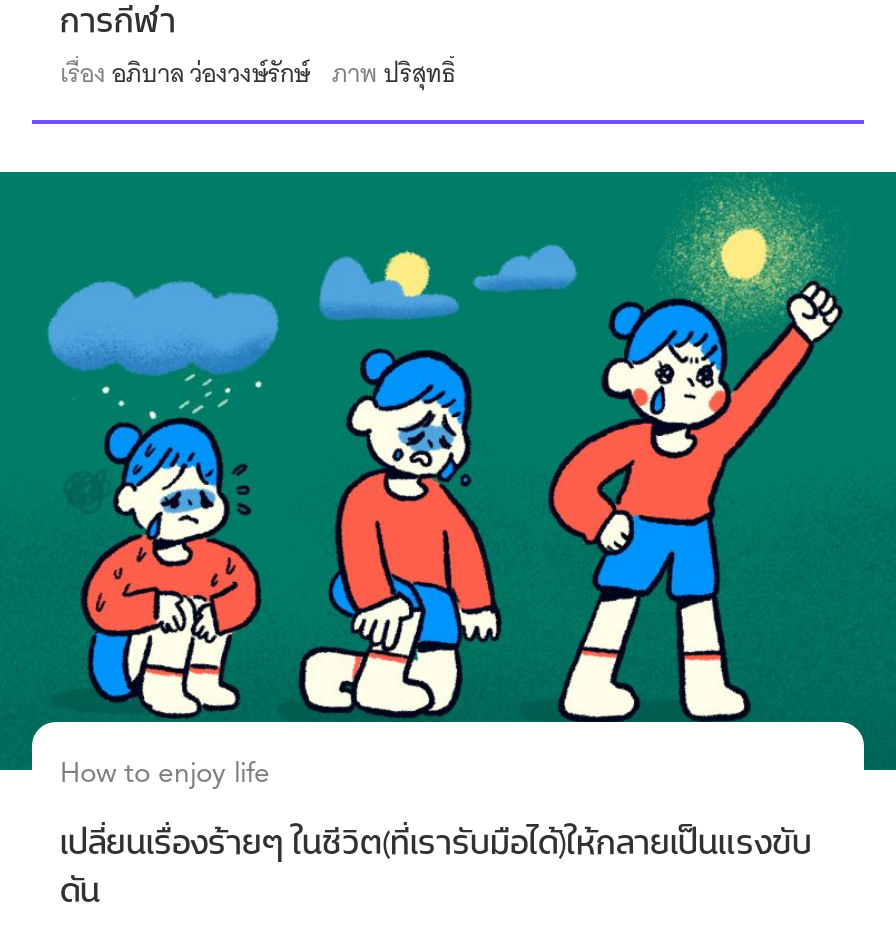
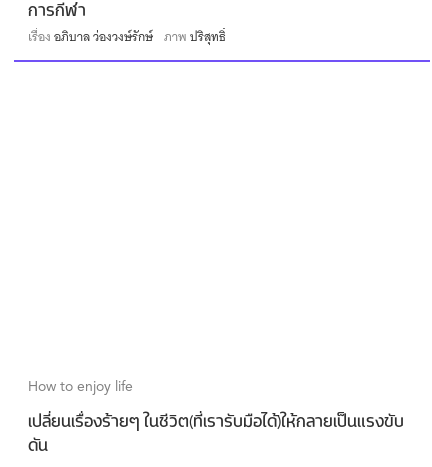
- [image]
